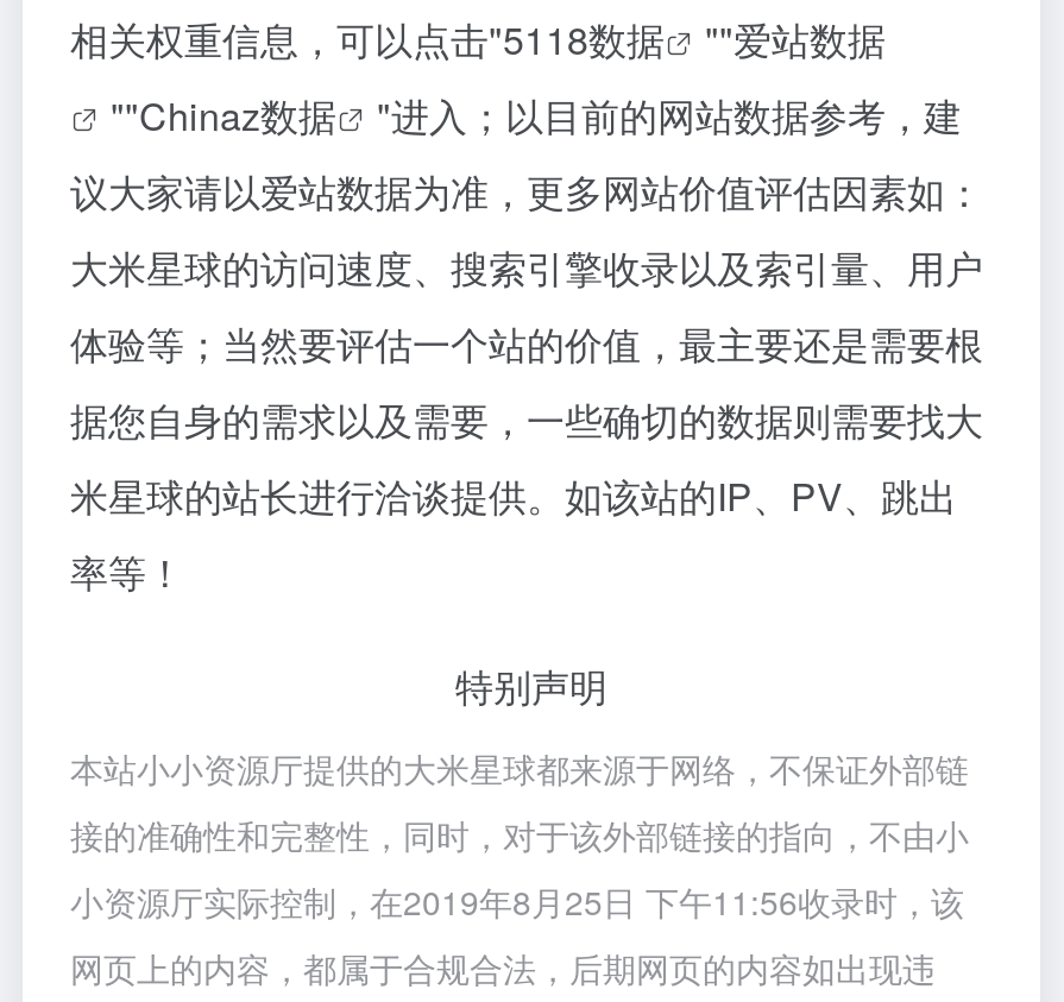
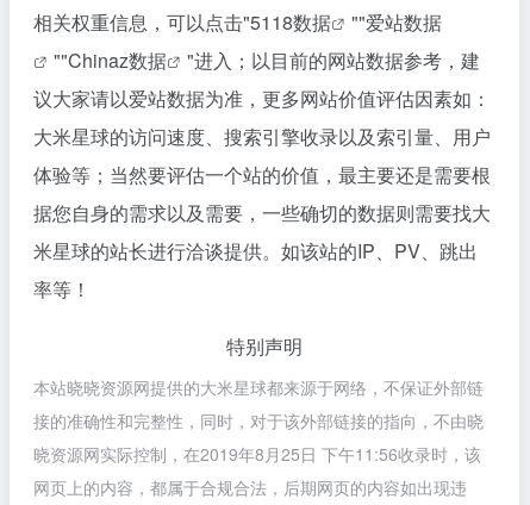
- 本站小小资源厅提供的大米星球都来源于网络，不保证外部链
+ 本站晓晓资源网提供的大米星球都来源于网络，不保证外部链

- 接的准确性和完整性，同时，对于该外部链接的指向，不由小
+ 接的准确性和完整性，同时，对于该外部链接的指向，不由晓

- 小资源厅实际控制，在2019年8月25日 下午11:56收录时，该
+ 晓资源网实际控制，在2019年8月25日 下午11:56收录时，该
